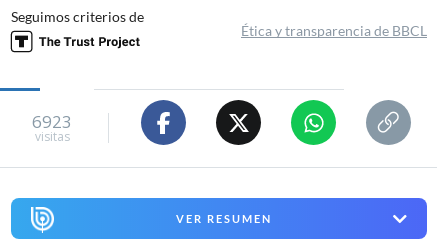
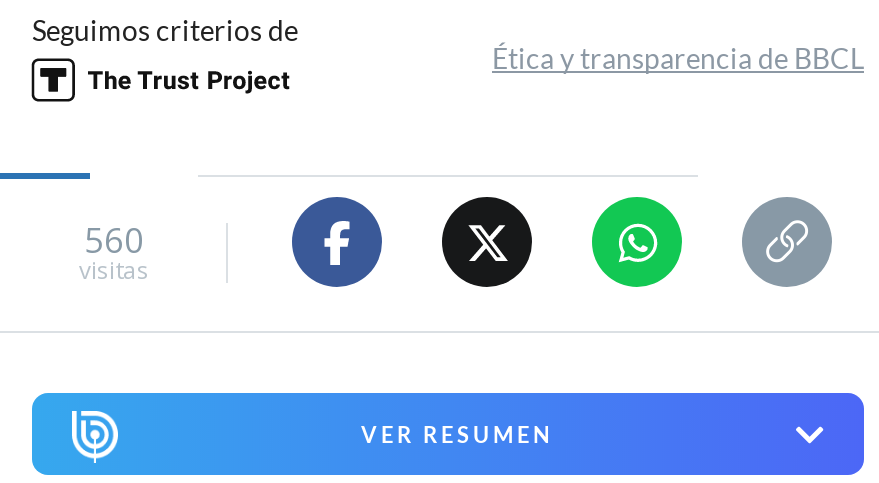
- 6923
+ 560
